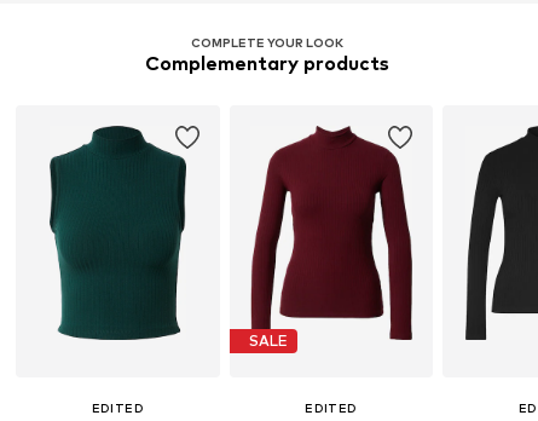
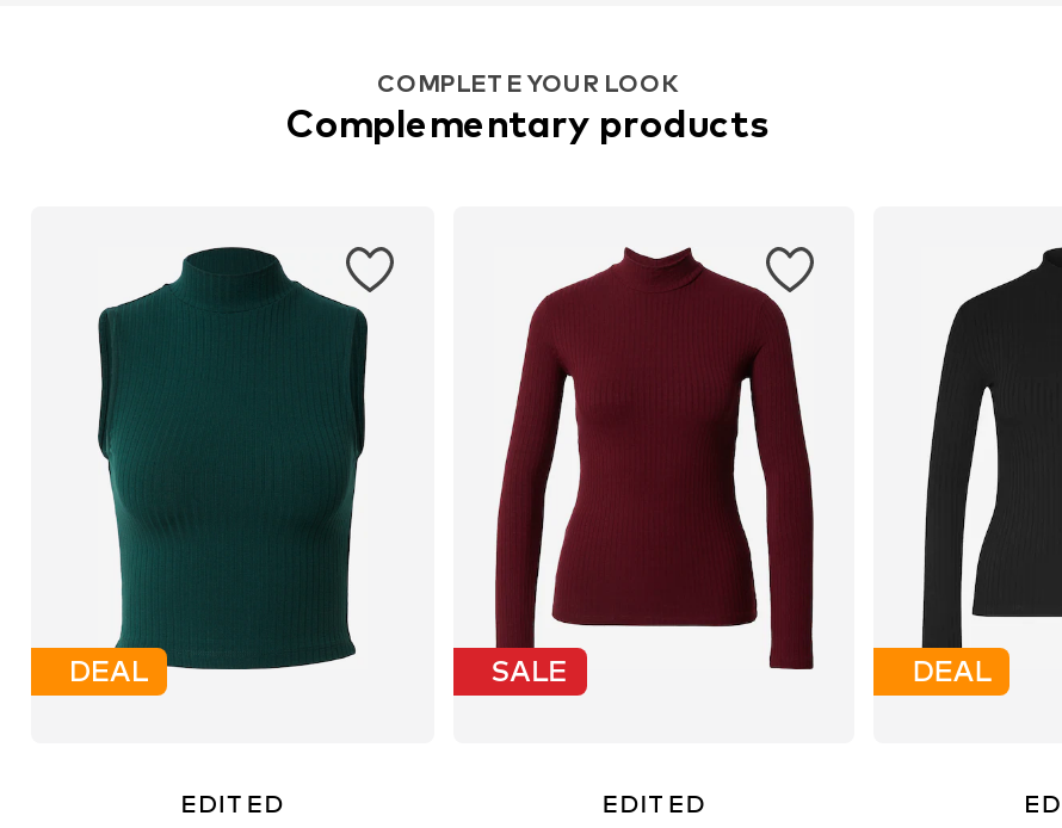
+ DEAL

+ DEAL
